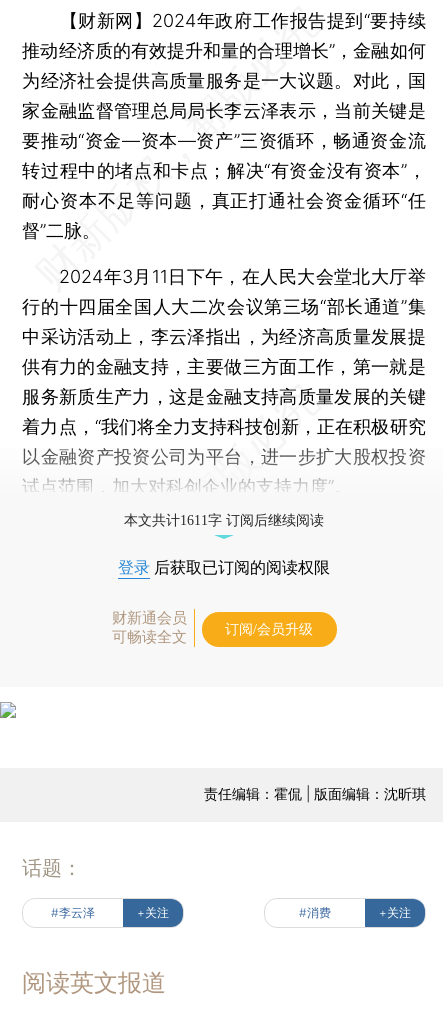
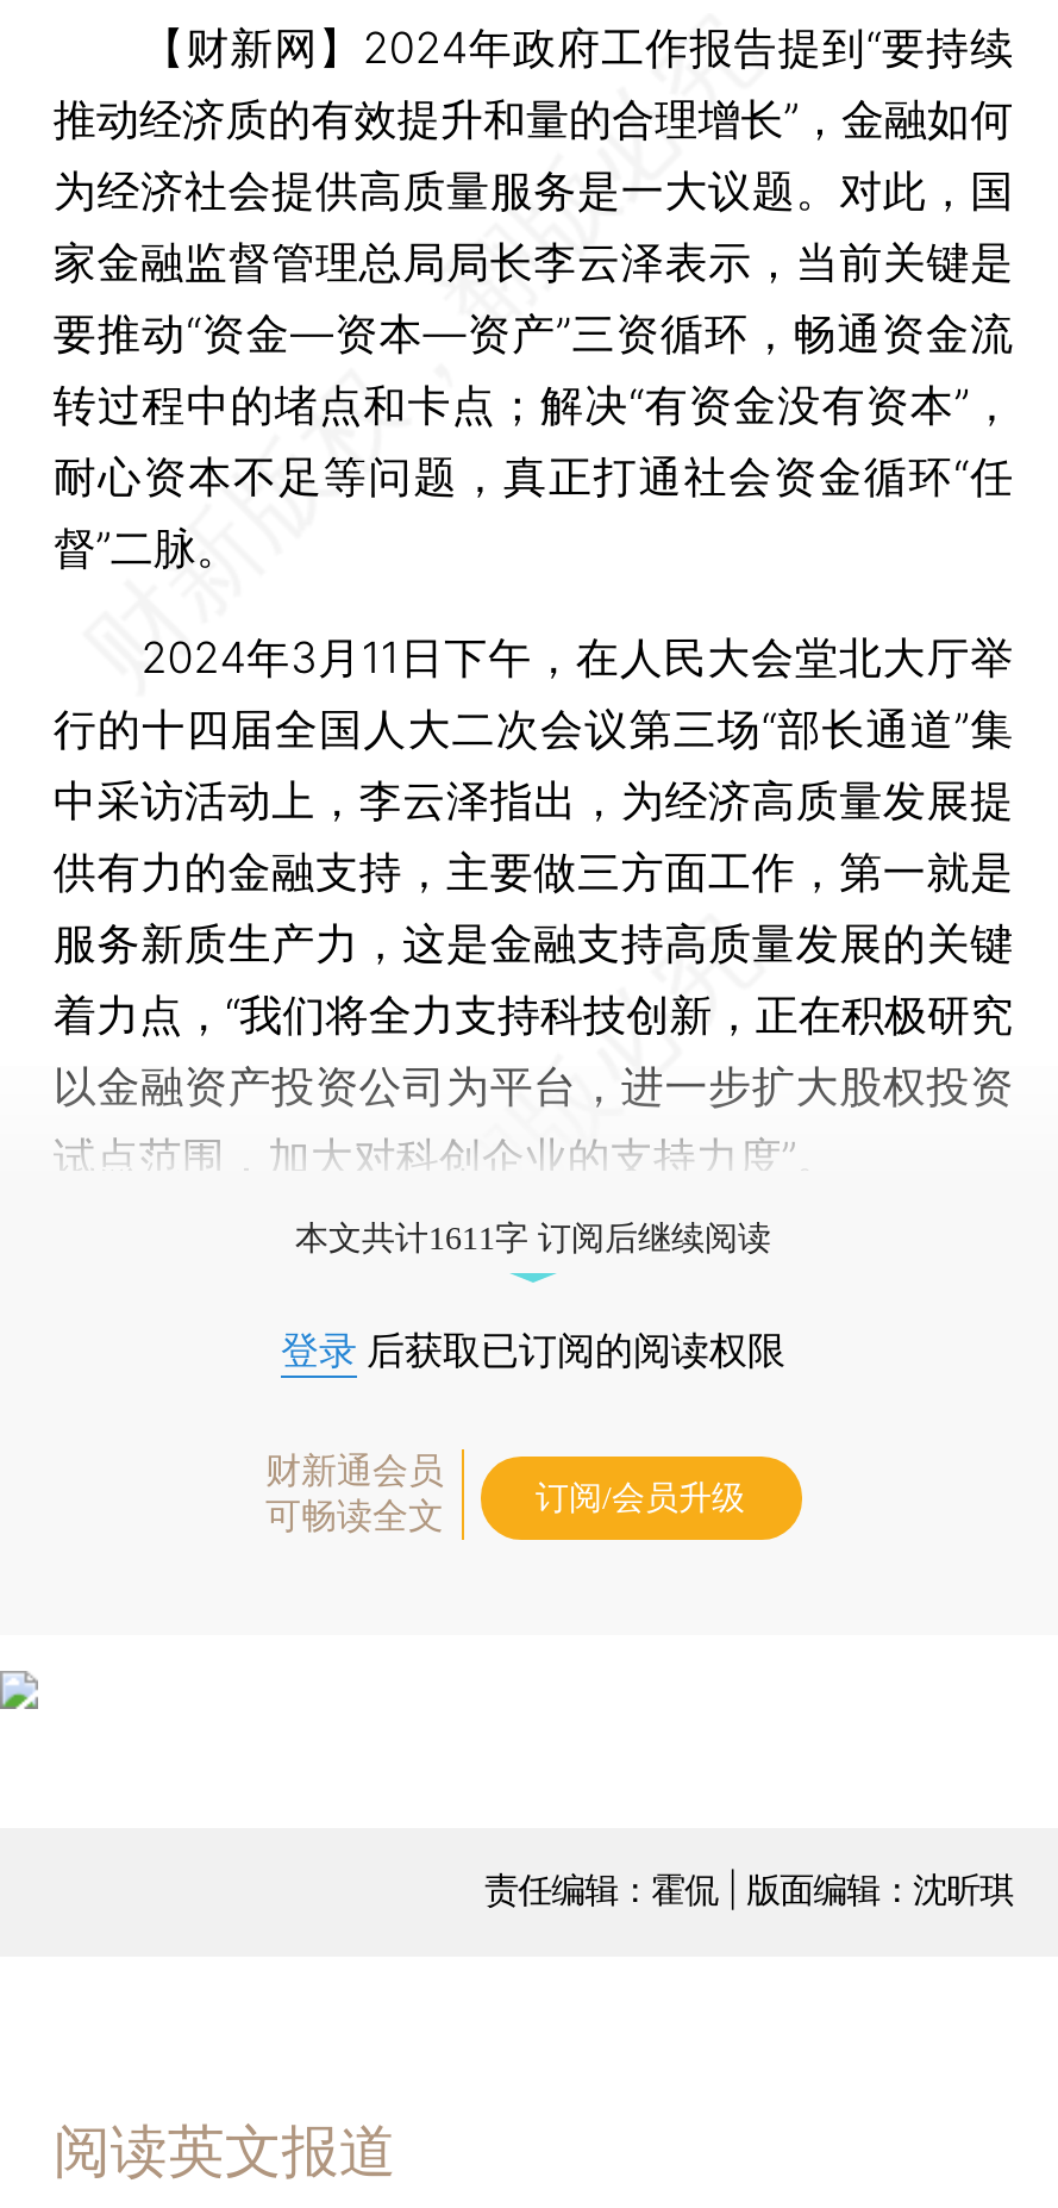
- 话题：
- #李云泽
- +关注
- #消费
- +关注
